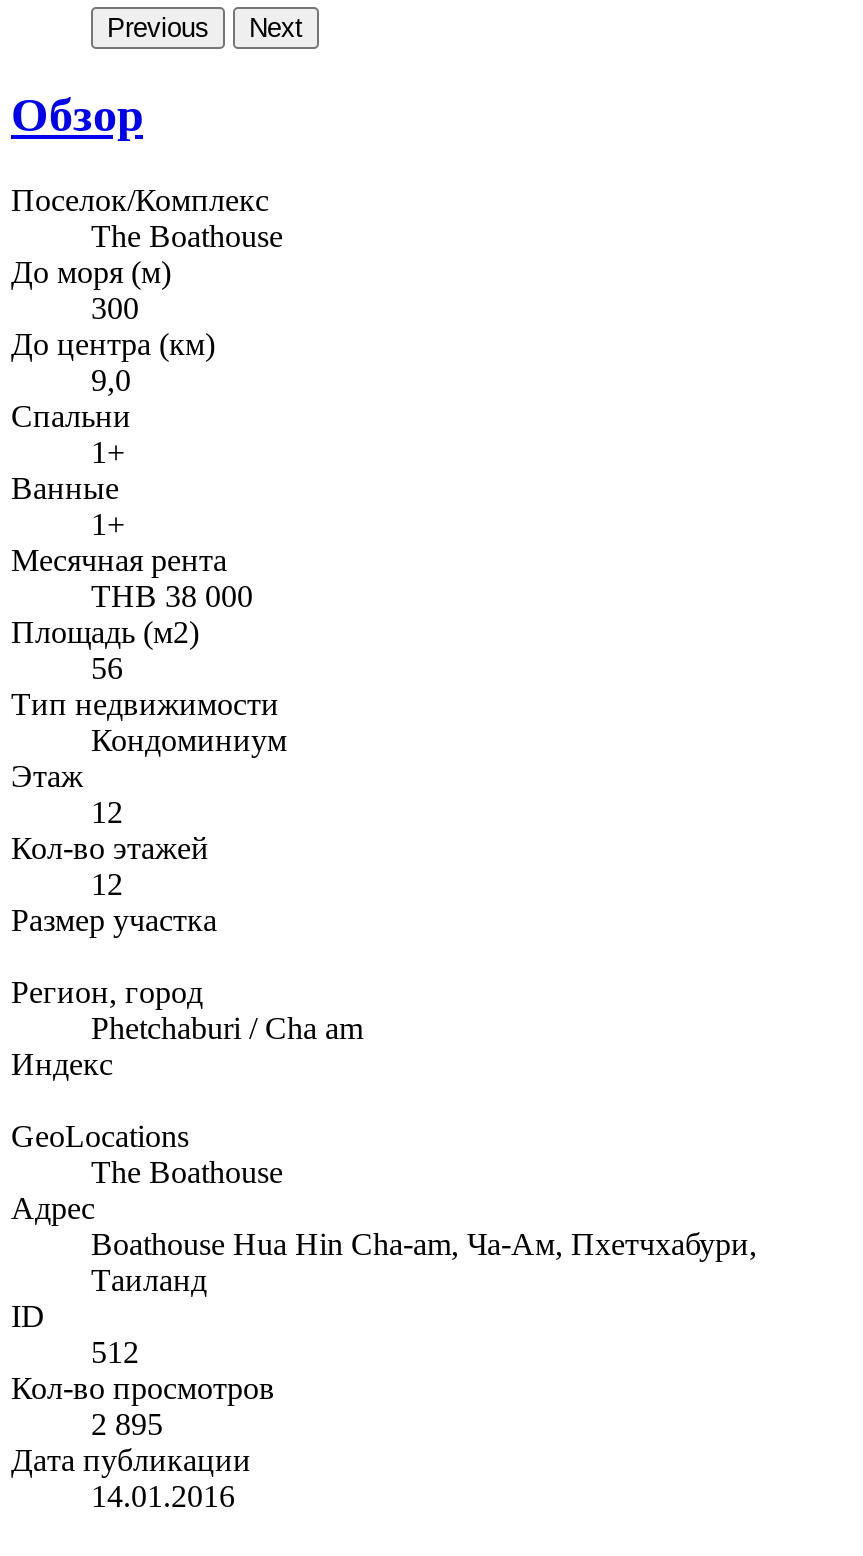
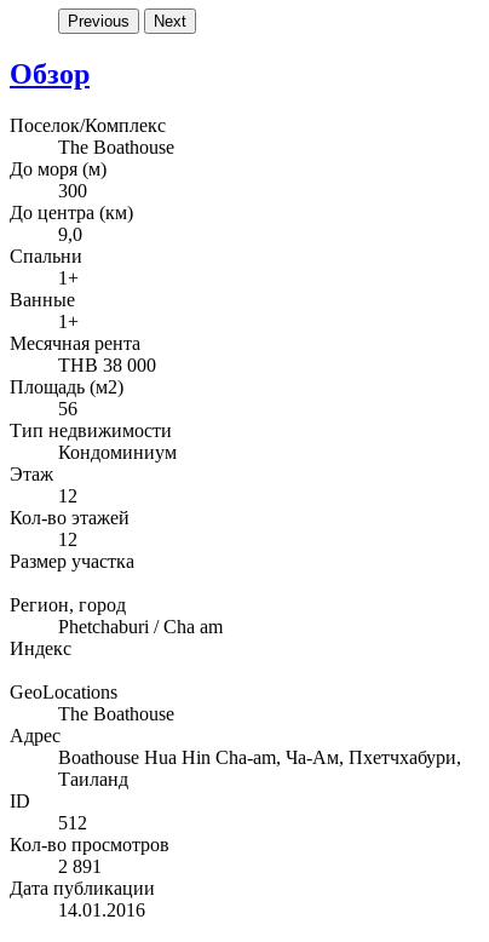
- 2 895
+ 2 891
